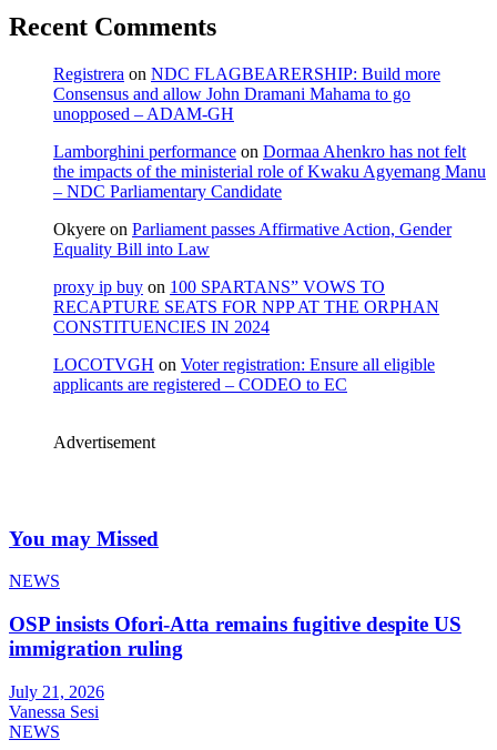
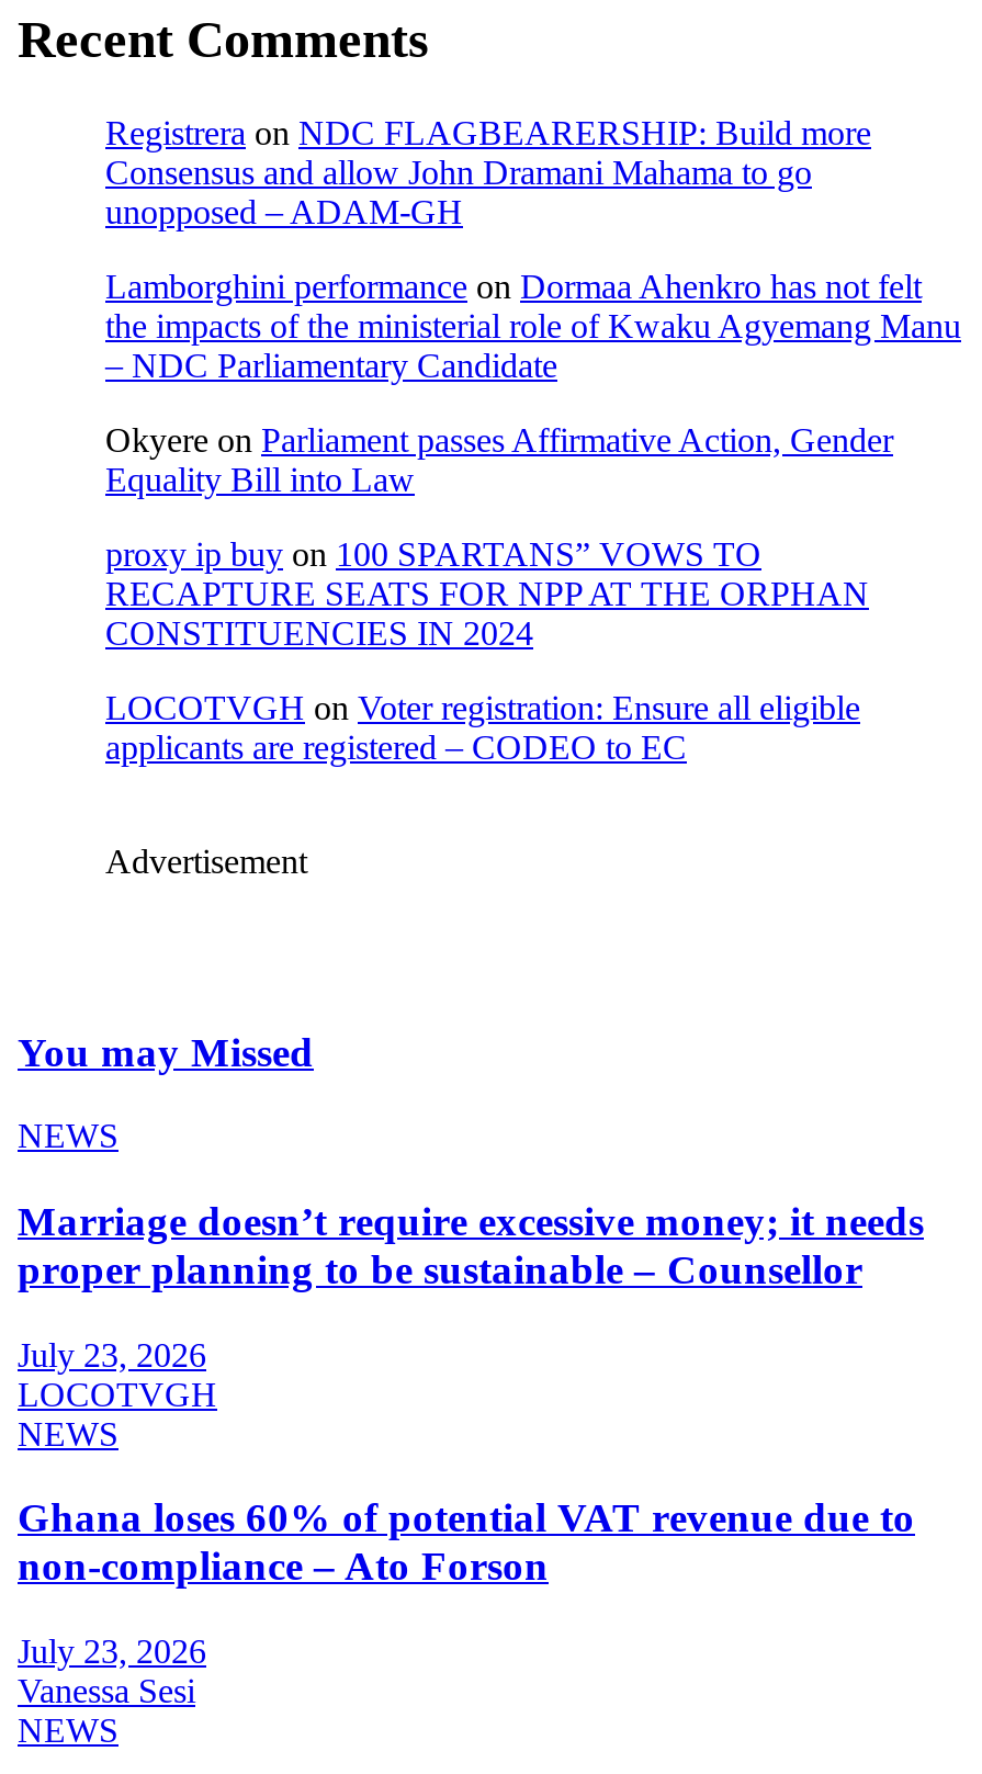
- OSP insists Ofori-Atta remains fugitive despite US
- immigration ruling
- July 21, 2026
+ Marriage doesn’t require excessive money; it needs
+ proper planning to be sustainable – Counsellor
+ July 23, 2026
+ LOCOTVGH
+ NEWS
+ Ghana loses 60% of potential VAT revenue due to
+ non-compliance – Ato Forson
+ July 23, 2026
